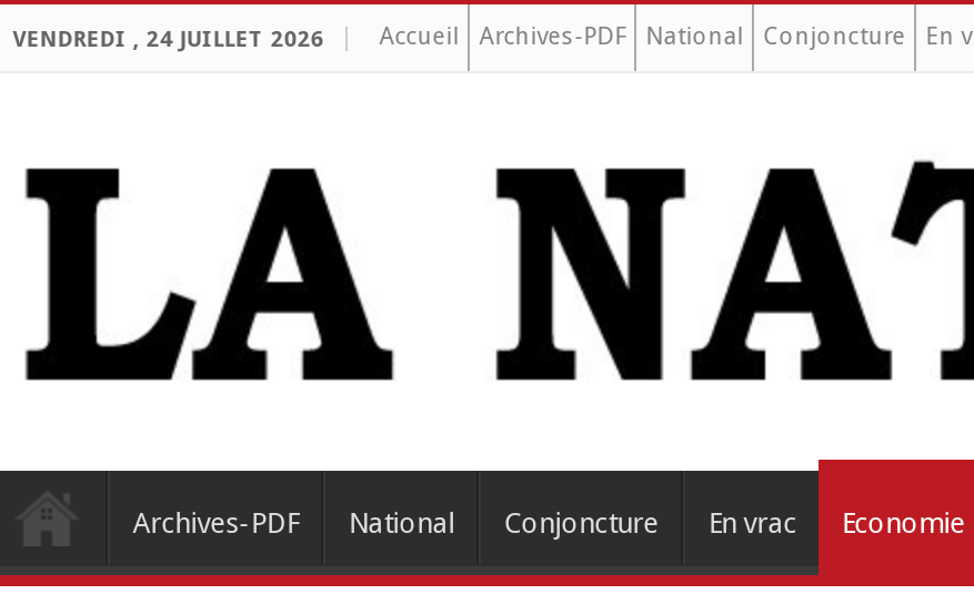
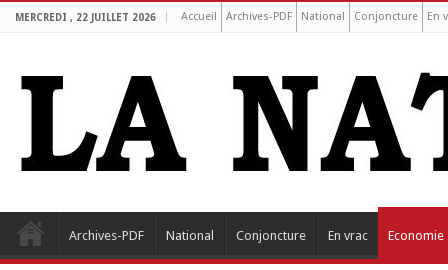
- VENDREDI , 24 JUILLET 2026
+ MERCREDI , 22 JUILLET 2026
